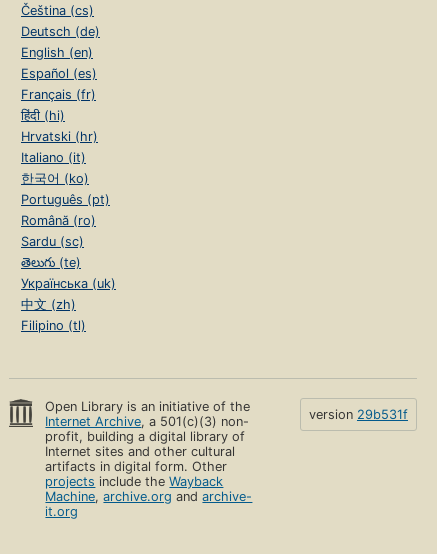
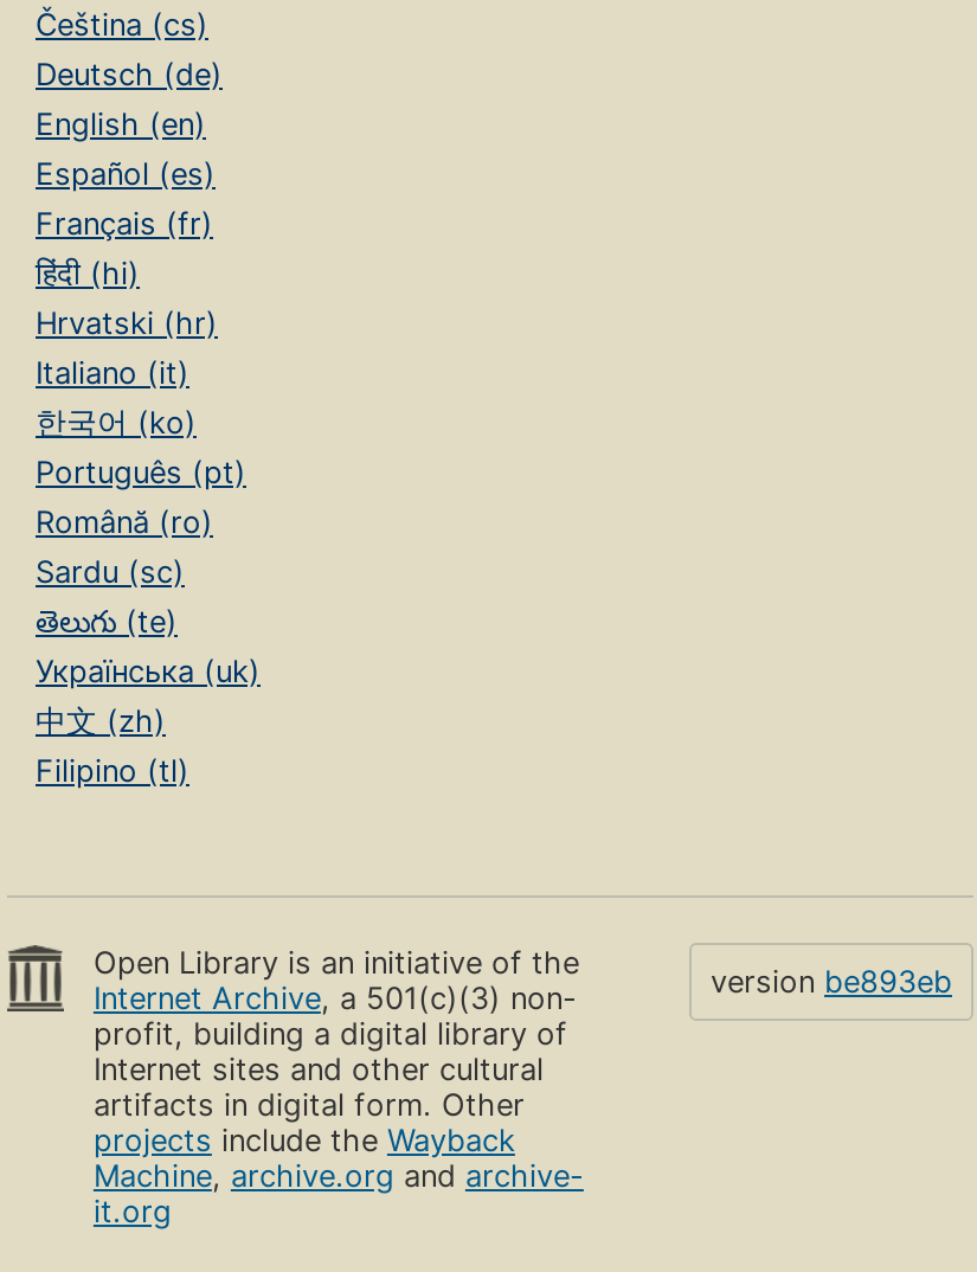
- version 29b531f
+ version be893eb
